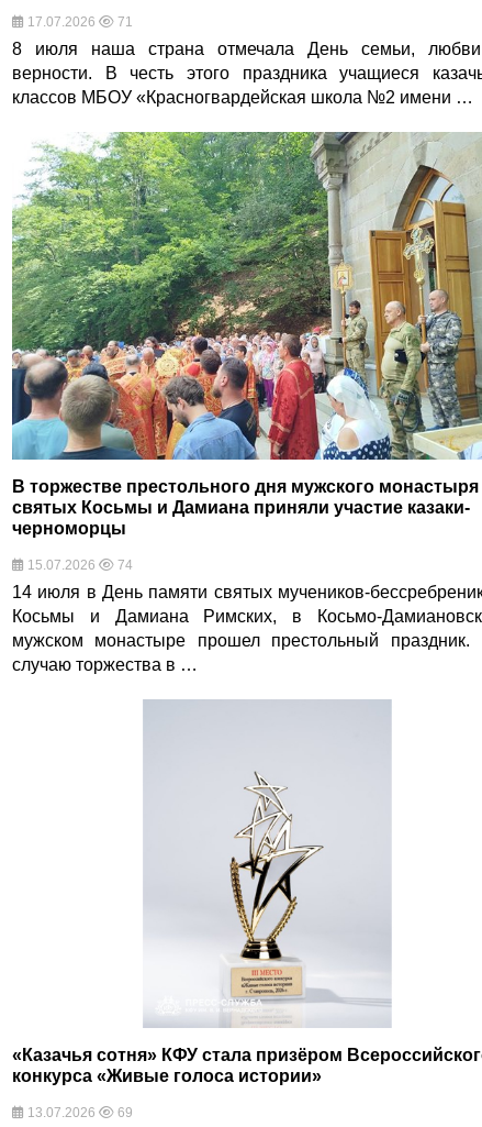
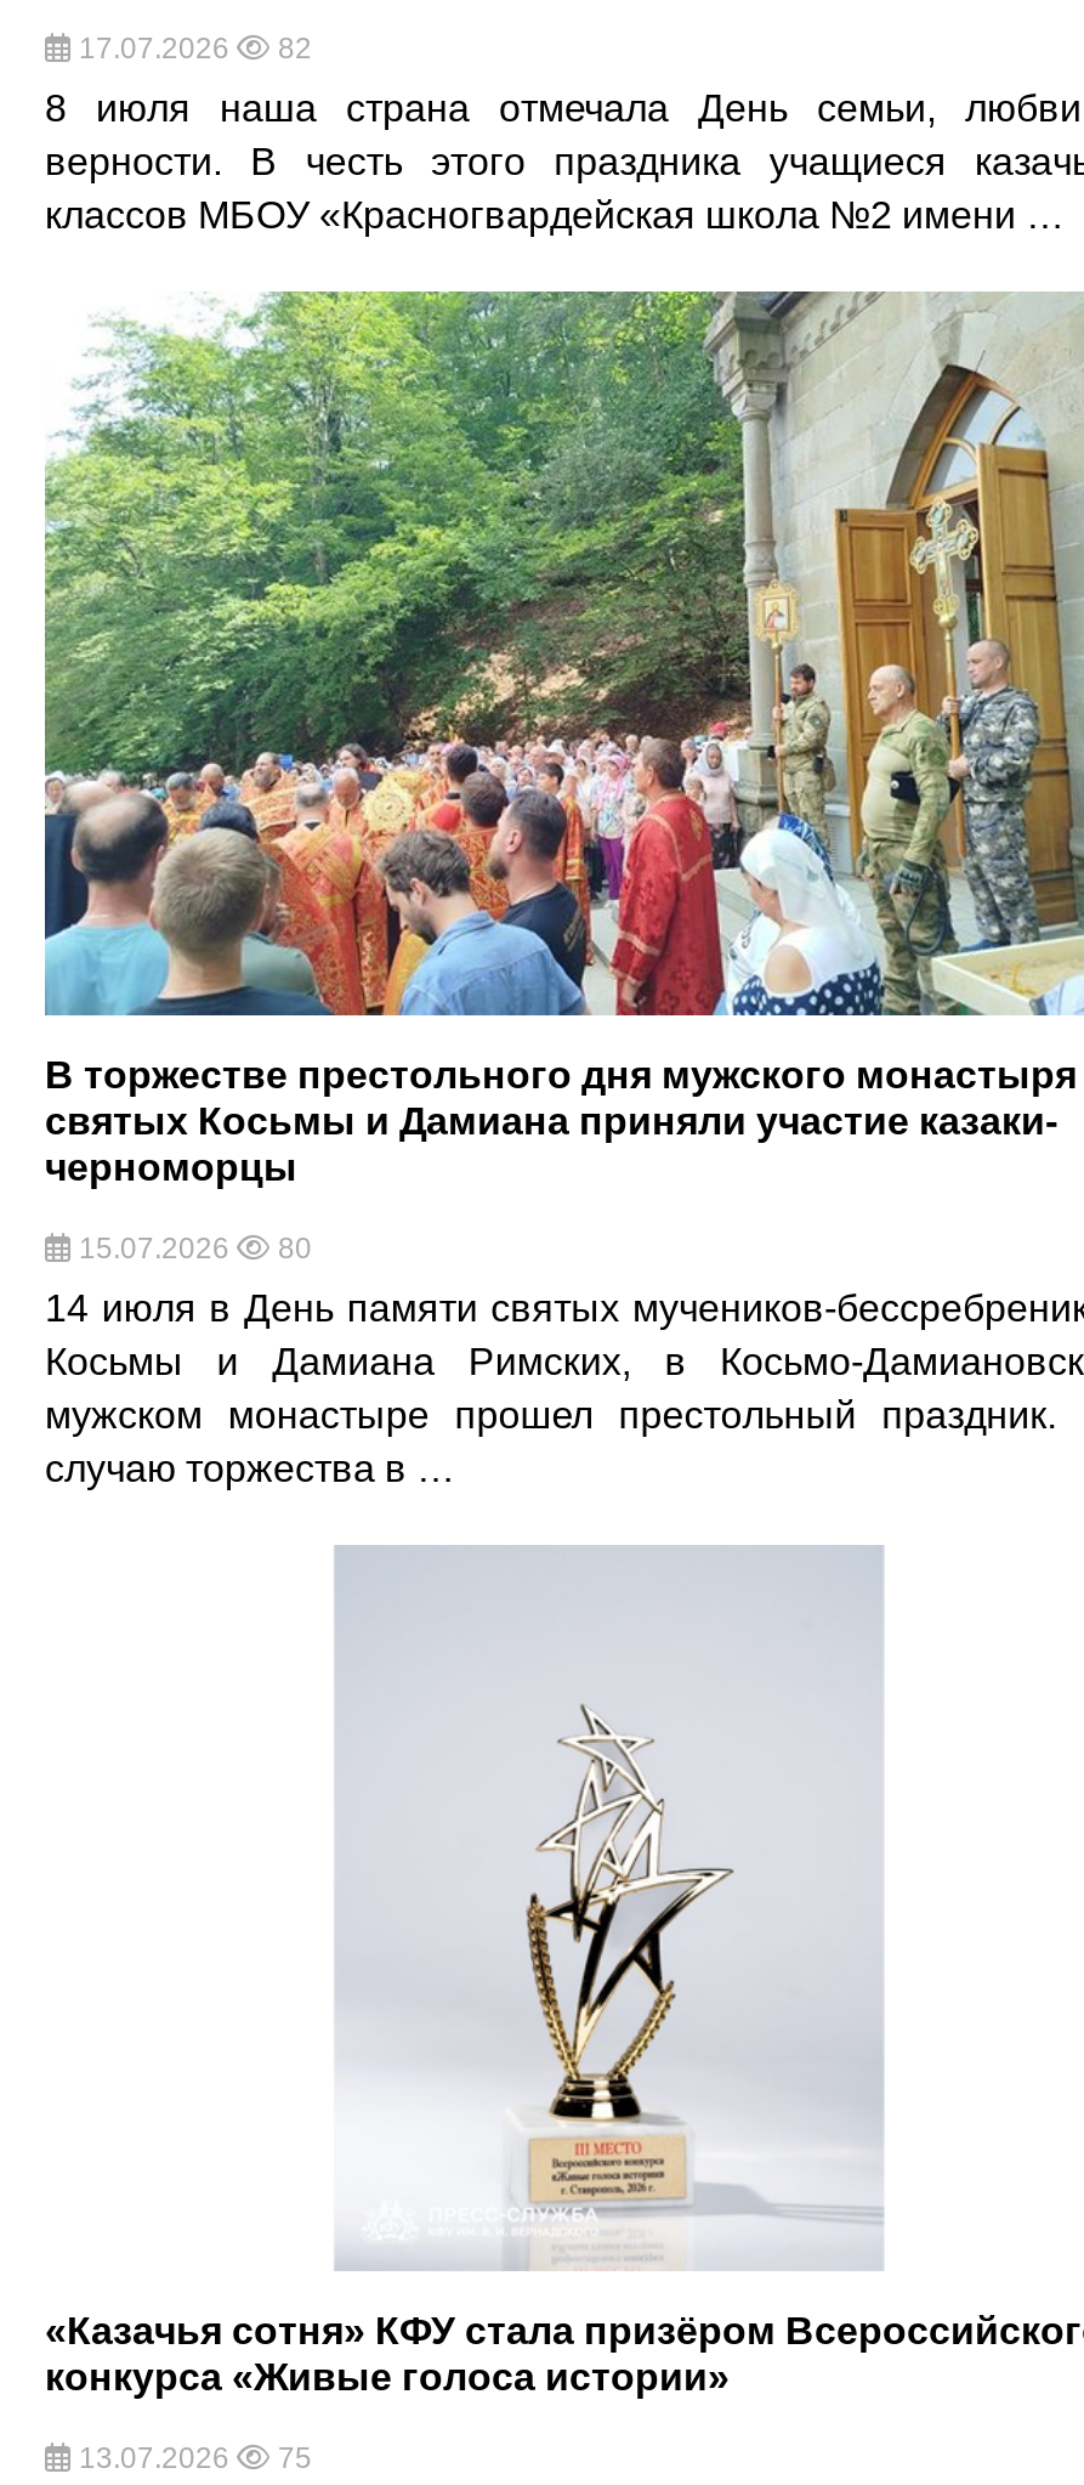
- 17.07.2026 71
+ 17.07.2026 82

- 15.07.2026 74
+ 15.07.2026 80

- 13.07.2026 69
+ 13.07.2026 75
